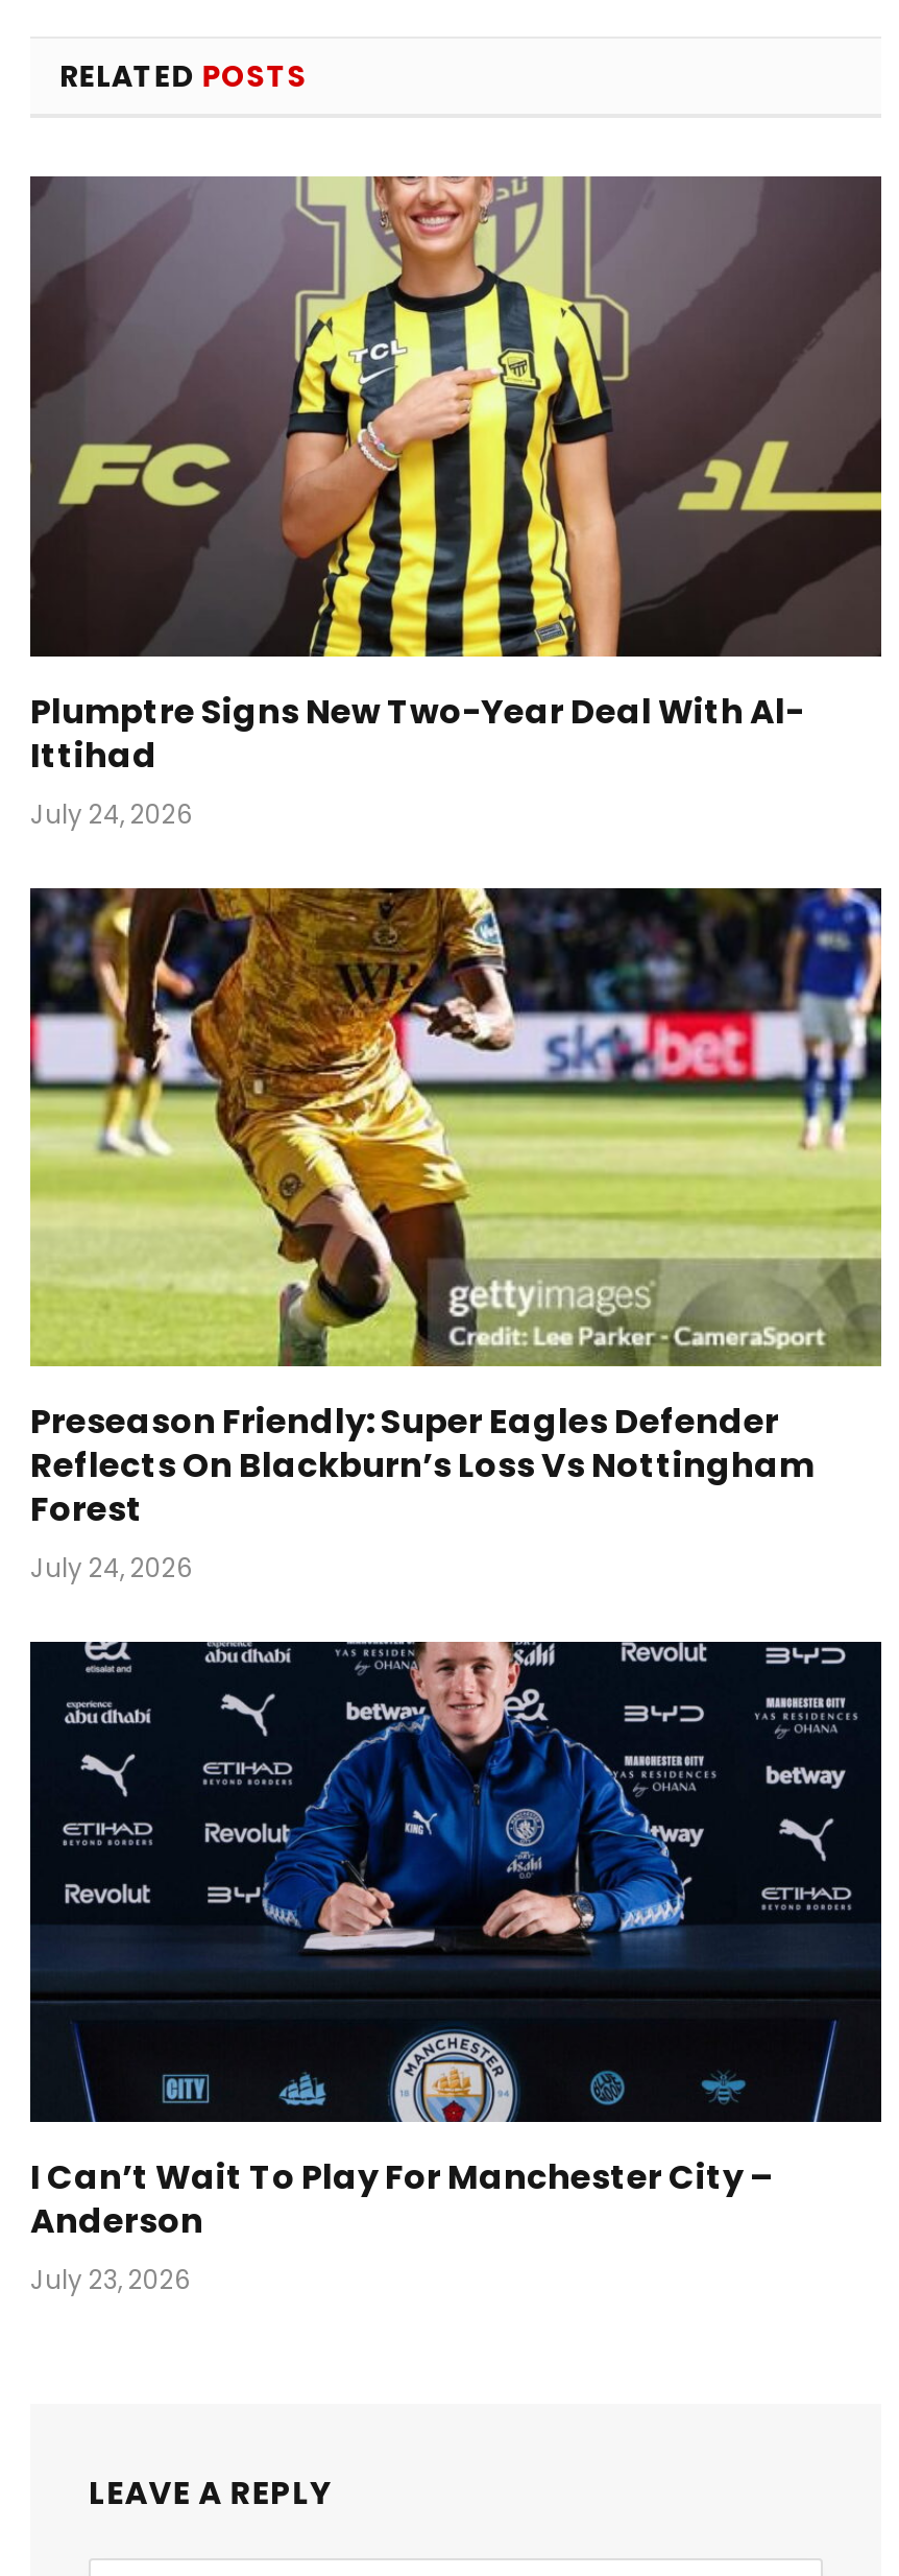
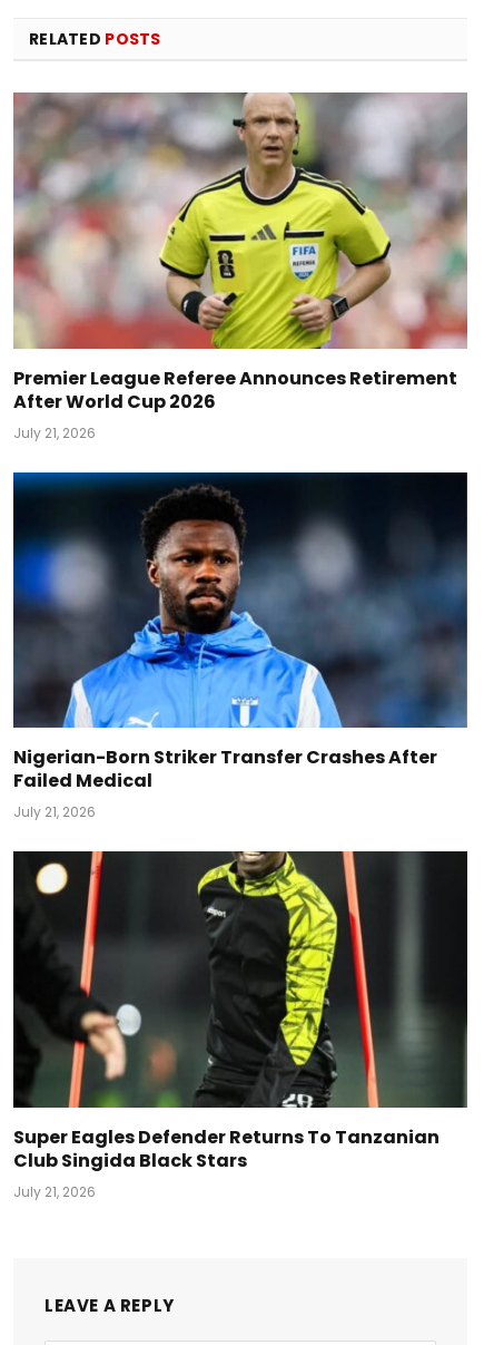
- [image]
- Plumptre Signs New Two-Year Deal With Al-
- Ittihad
- July 24, 2026
+ [image]
+ Premier League Referee Announces Retirement
+ After World Cup 2026
+ July 21, 2026

- [image]
- Preseason Friendly: Super Eagles Defender
- Reflects On Blackburn’s Loss Vs Nottingham
- Forest
- July 24, 2026
+ [image]
+ Nigerian-Born Striker Transfer Crashes After
+ Failed Medical
+ July 21, 2026

- [image]
- I Can’t Wait To Play For Manchester City –
- Anderson
- July 23, 2026
+ [image]
+ Super Eagles Defender Returns To Tanzanian
+ Club Singida Black Stars
+ July 21, 2026
